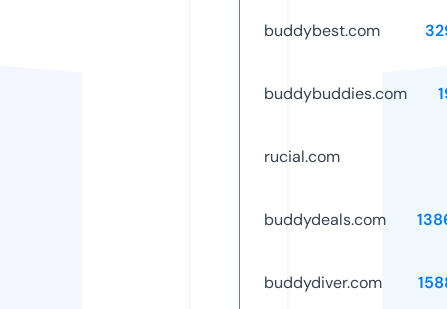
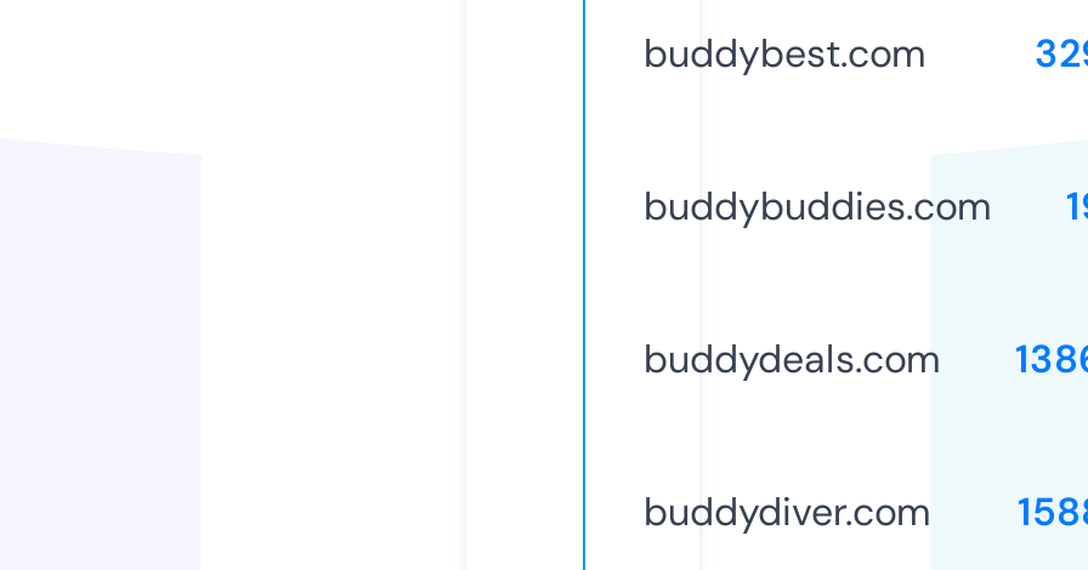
- rucial.com
